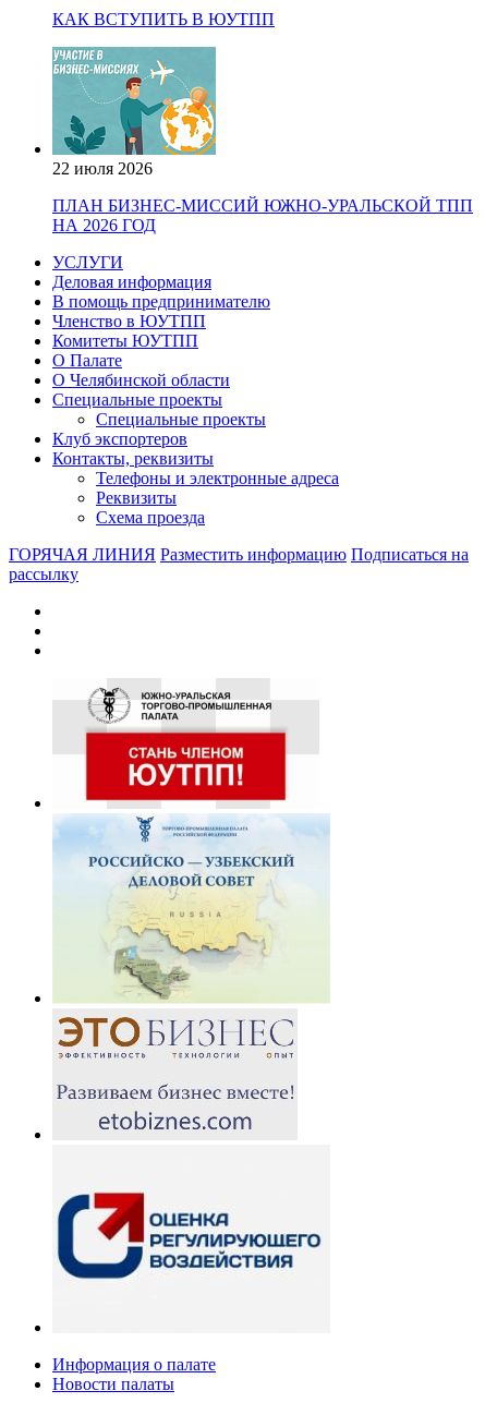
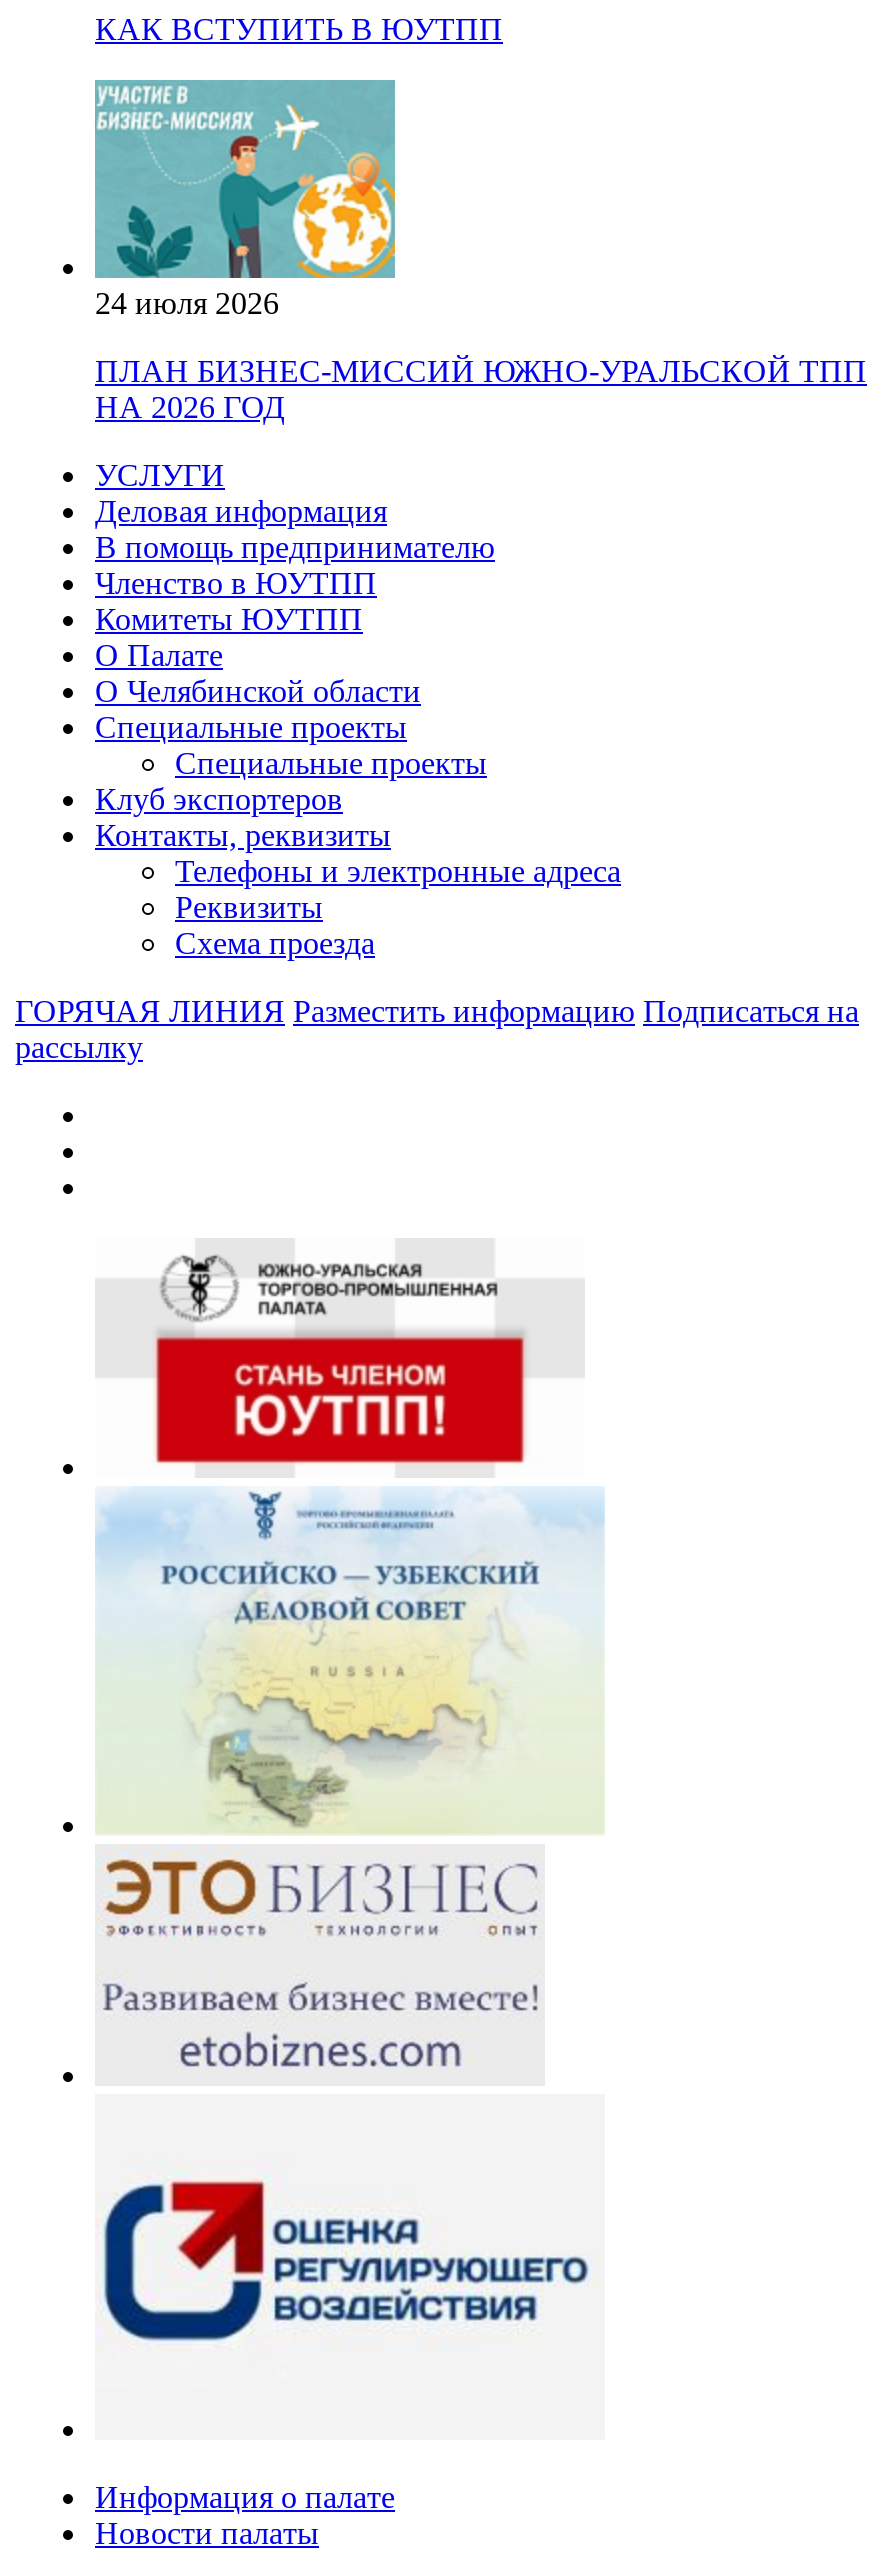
- 22 июля 2026
+ 24 июля 2026
